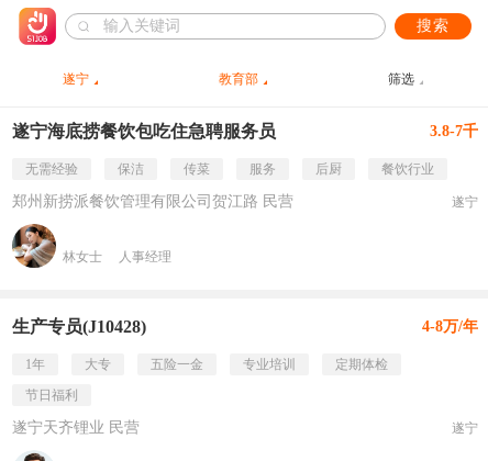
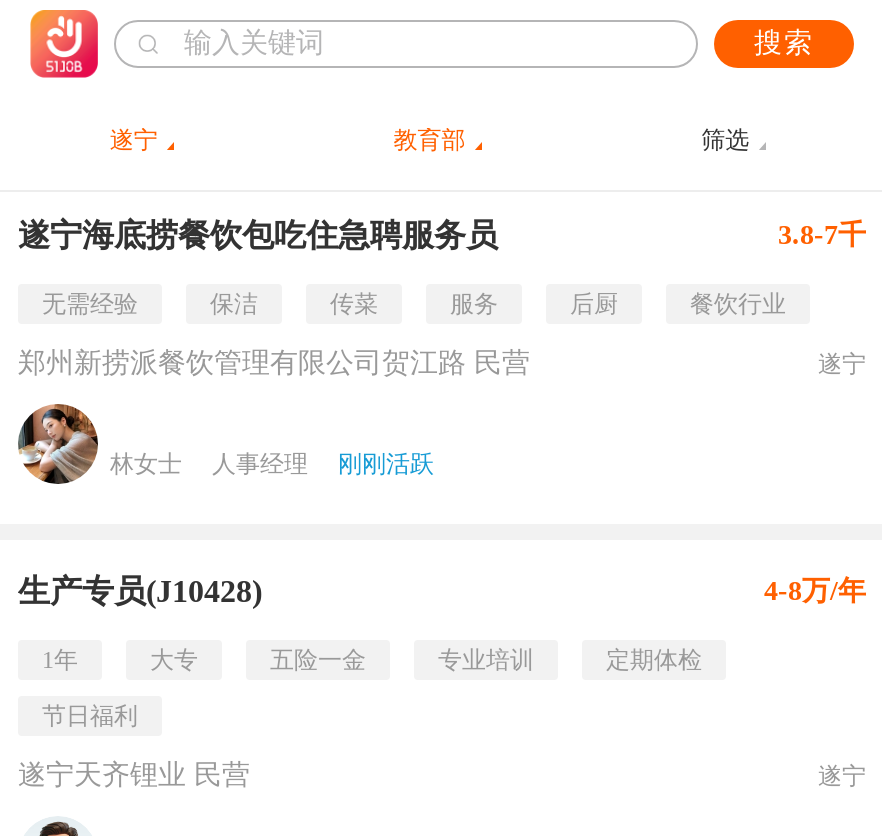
+ 刚刚活跃
